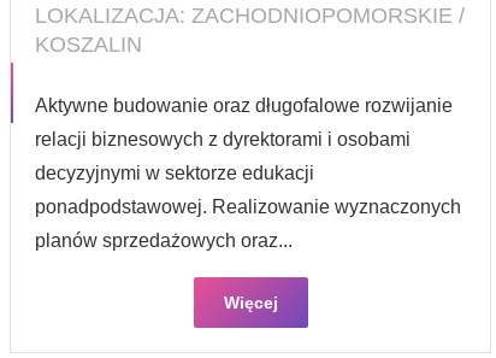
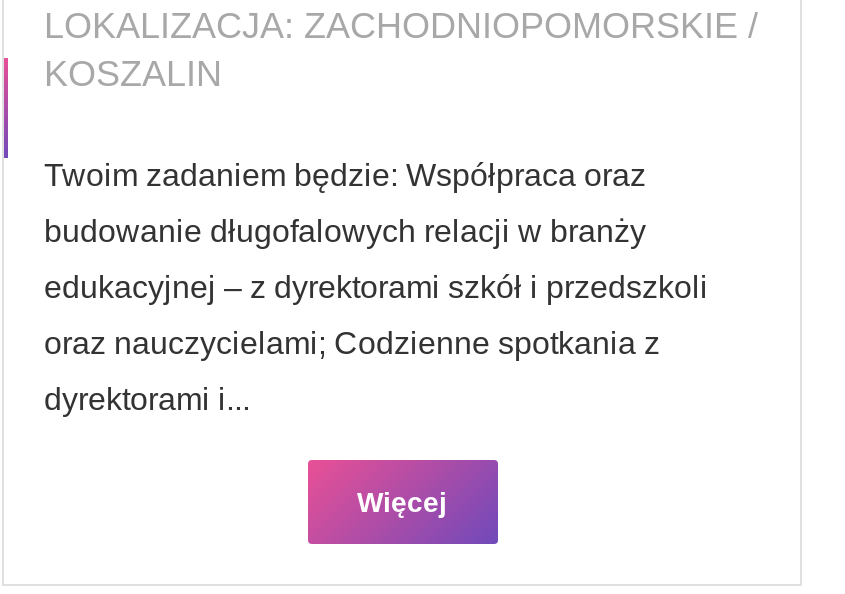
- Aktywne budowanie oraz długofalowe rozwijanie
+ Twoim zadaniem będzie: Współpraca oraz

- relacji biznesowych z dyrektorami i osobami
+ budowanie długofalowych relacji w branży

- decyzyjnymi w sektorze edukacji
+ edukacyjnej – z dyrektorami szkół i przedszkoli

- ponadpodstawowej. Realizowanie wyznaczonych
+ oraz nauczycielami; Codzienne spotkania z

- planów sprzedażowych oraz...
+ dyrektorami i...
